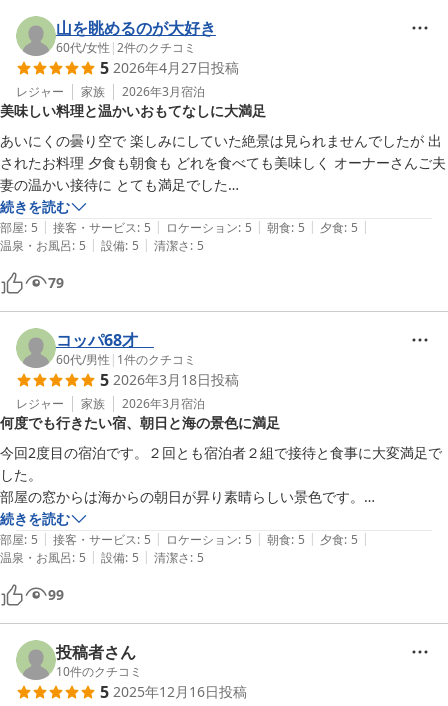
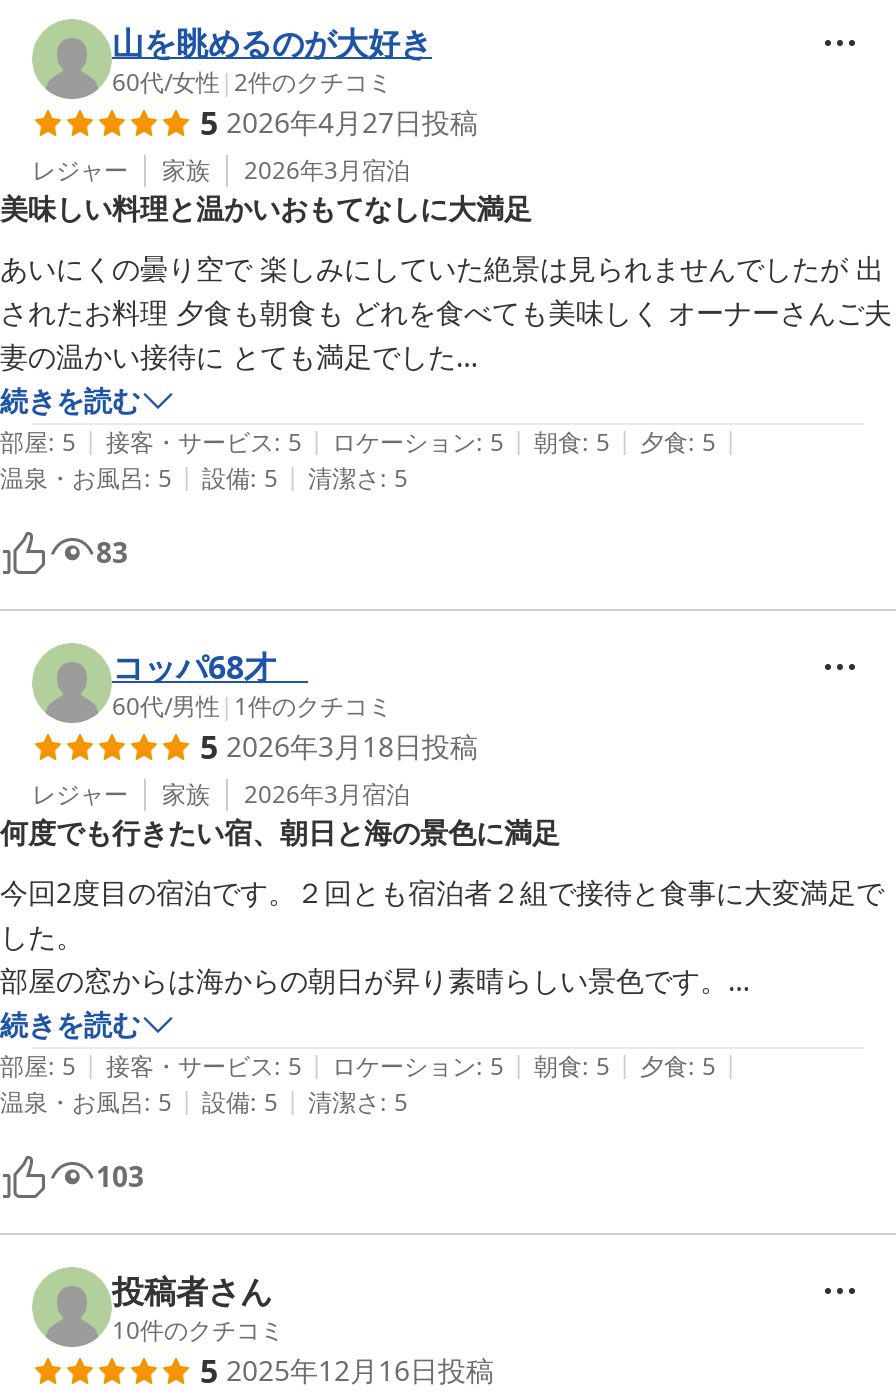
- 79
+ 83

- 99
+ 103
